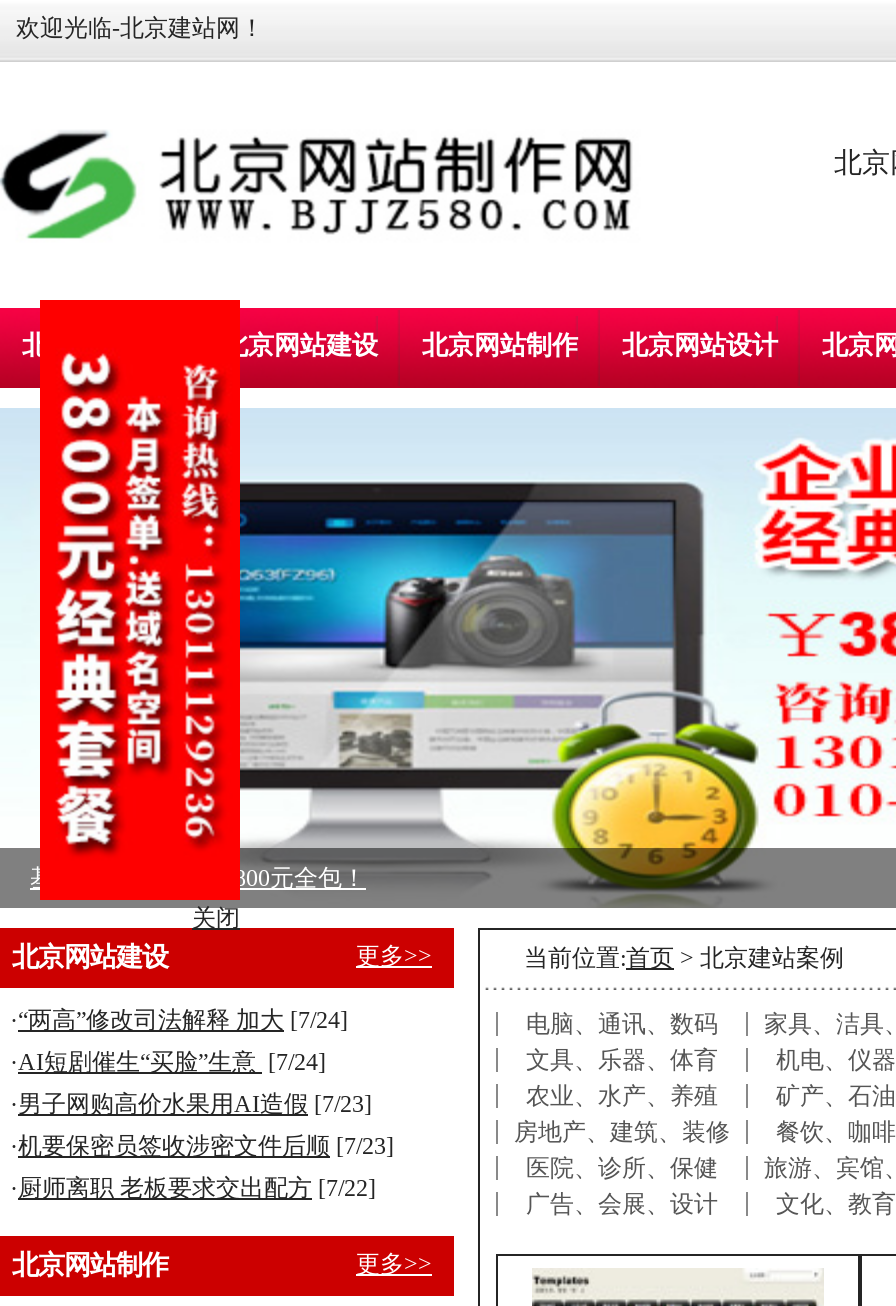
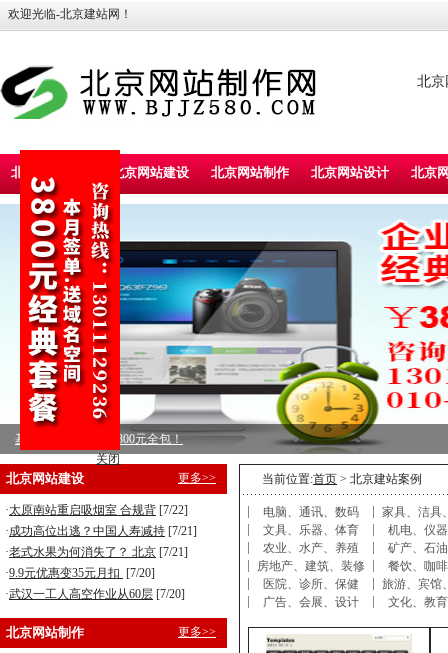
- ·“两高”修改司法解释 加大[7/24]
+ ·太原南站重启吸烟室 合规背[7/22]

- ·AI短剧催生“买脸”生意[7/24]
+ ·成功高位出逃？中国人寿减持[7/21]

- ·男子网购高价水果用AI造假[7/23]
+ ·老式水果为何消失了？ 北京[7/21]

- ·机要保密员签收涉密文件后顺[7/23]
+ ·9.9元优惠变35元月扣[7/20]

- ·厨师离职 老板要求交出配方[7/22]
+ ·武汉一工人高空作业从60层[7/20]
